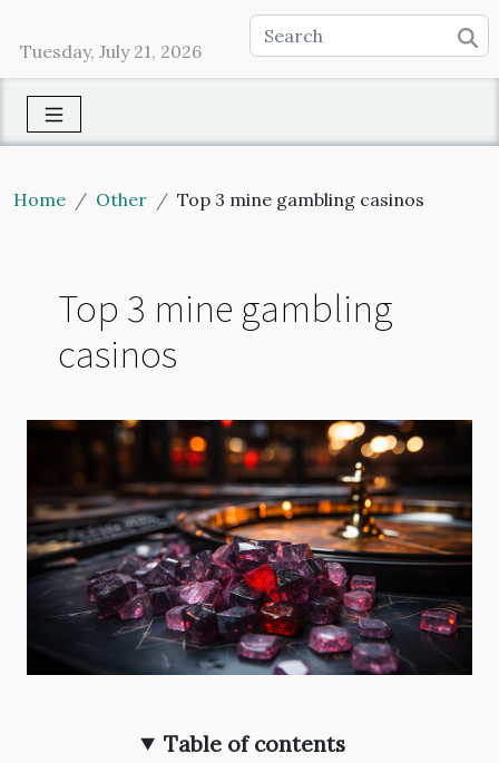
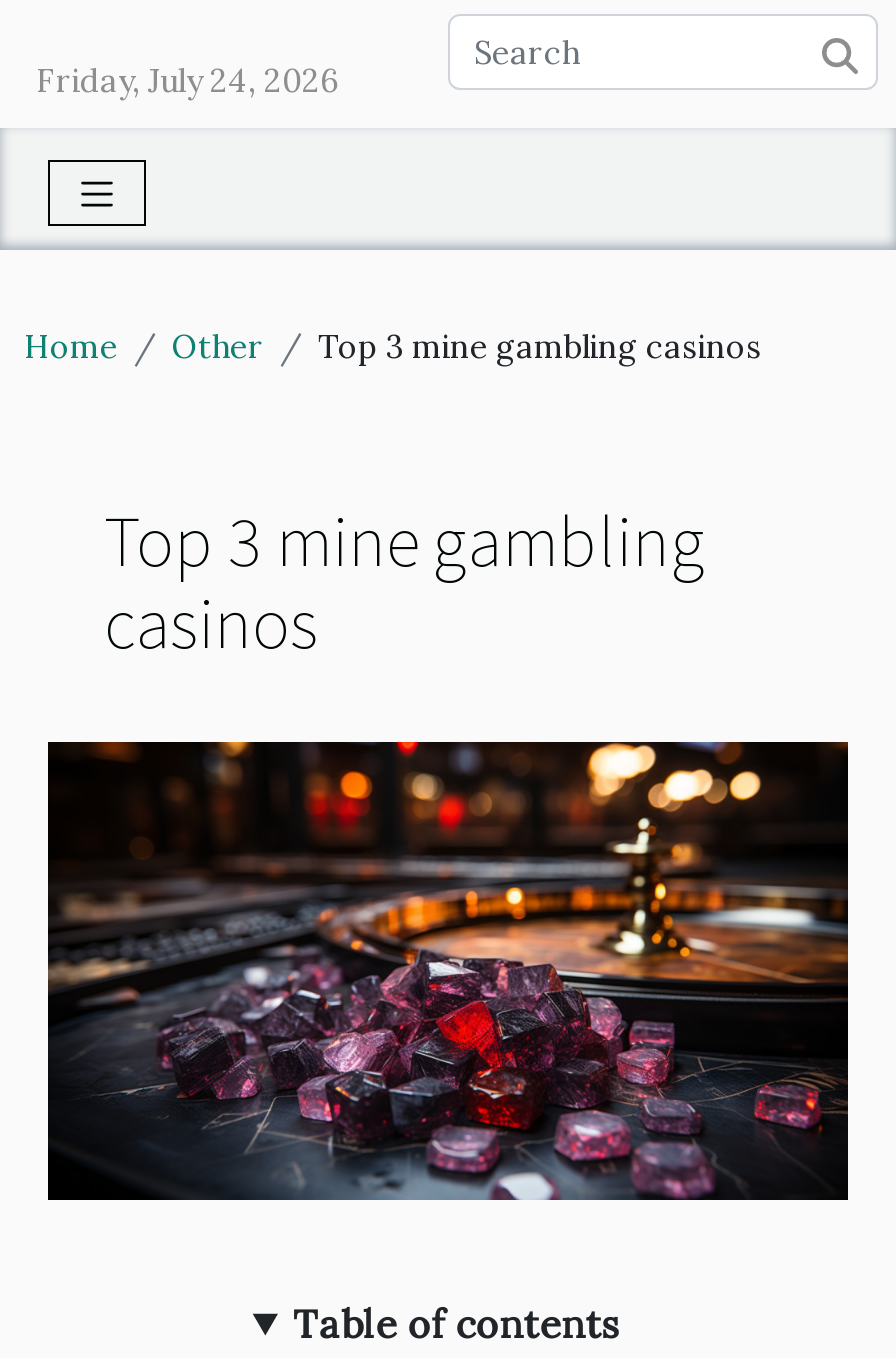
- Tuesday, July 21, 2026
+ Friday, July 24, 2026
